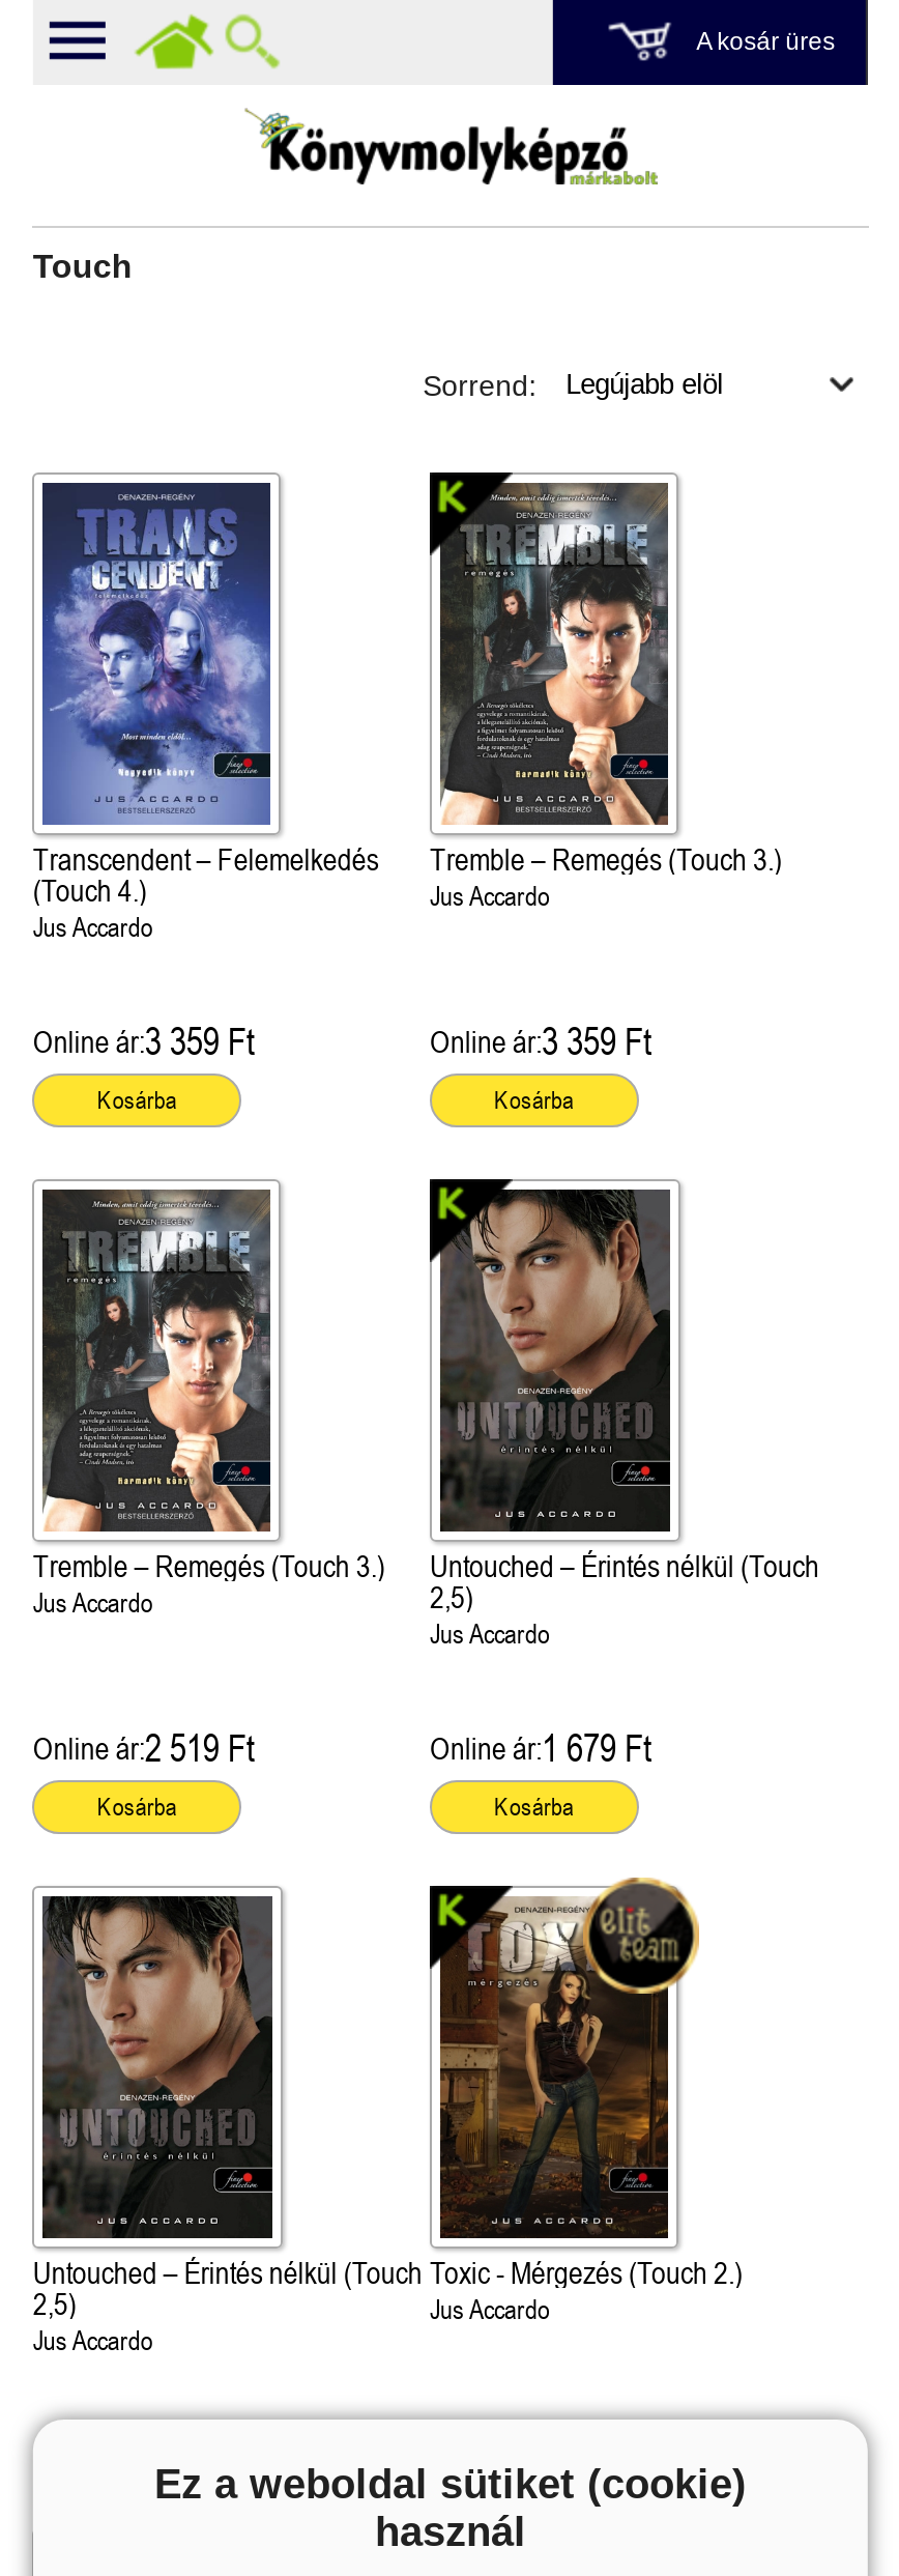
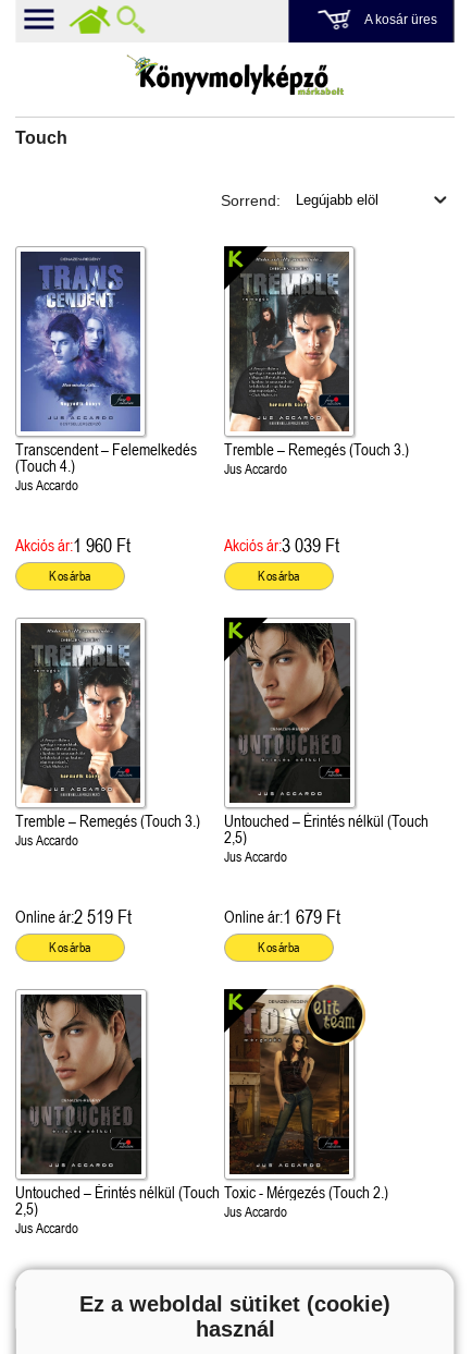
- Online ár:3 359 Ft
+ Akciós ár:1 960 Ft

- Online ár:3 359 Ft
+ Akciós ár:3 039 Ft
